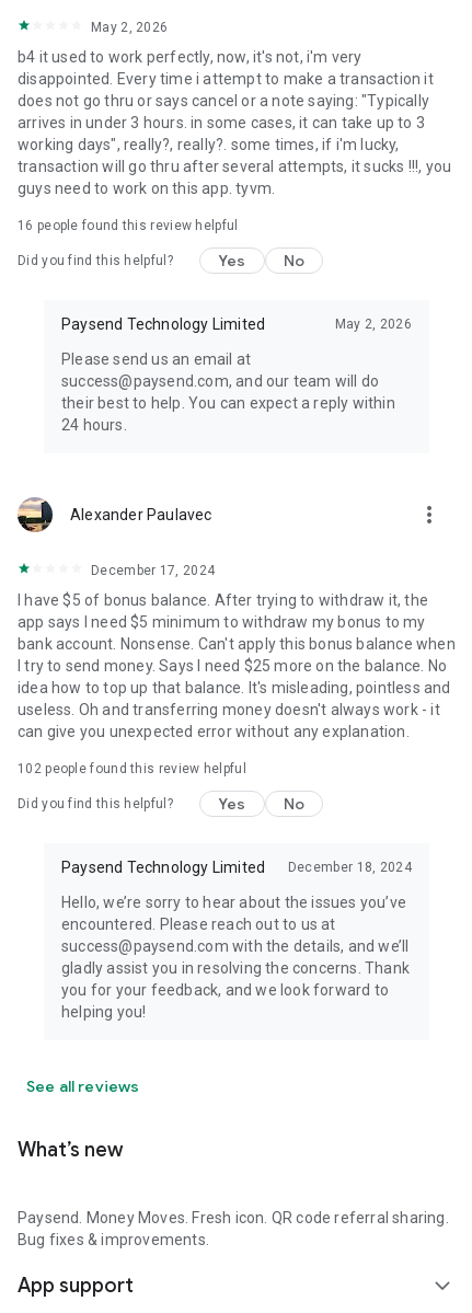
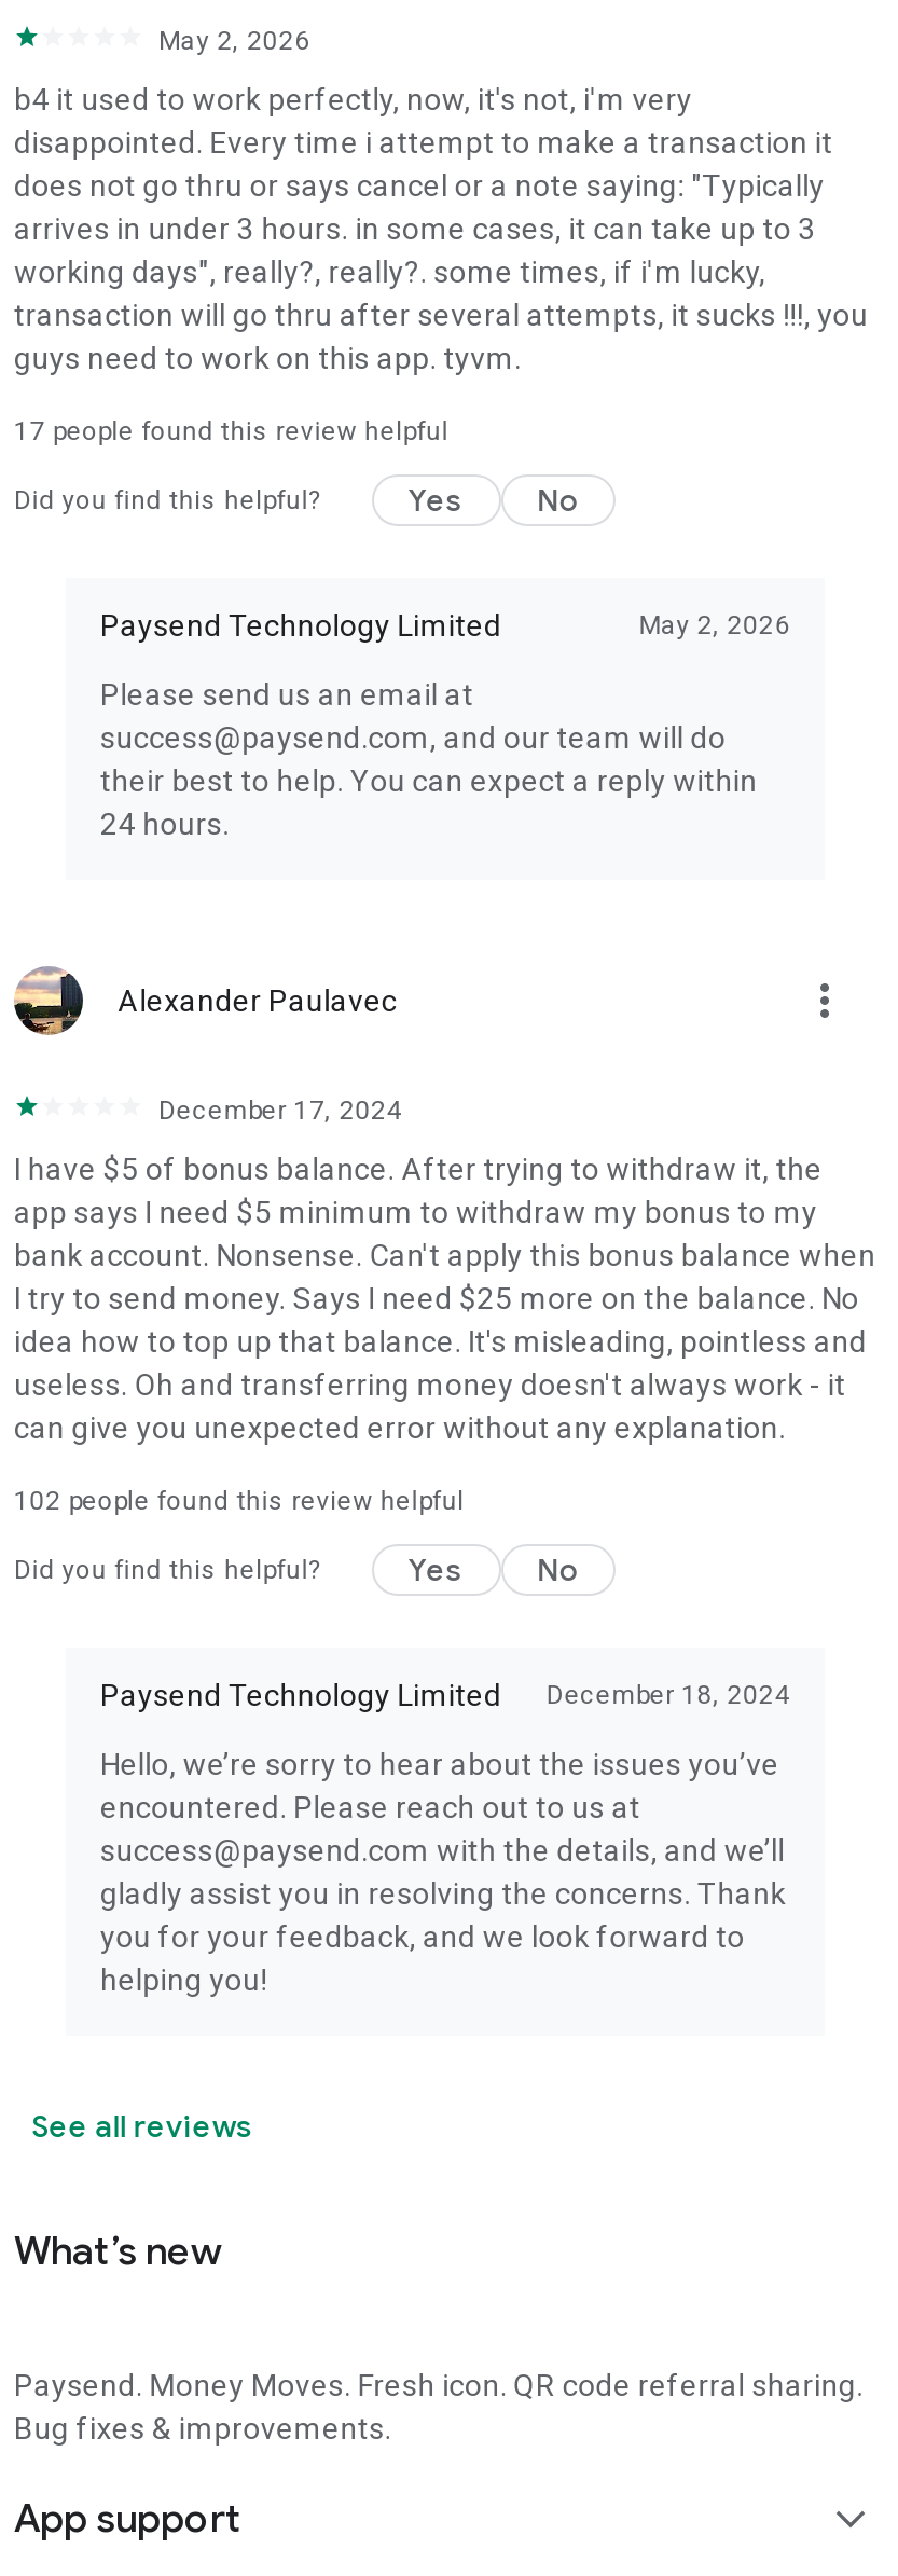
- 16 people found this review helpful
+ 17 people found this review helpful
